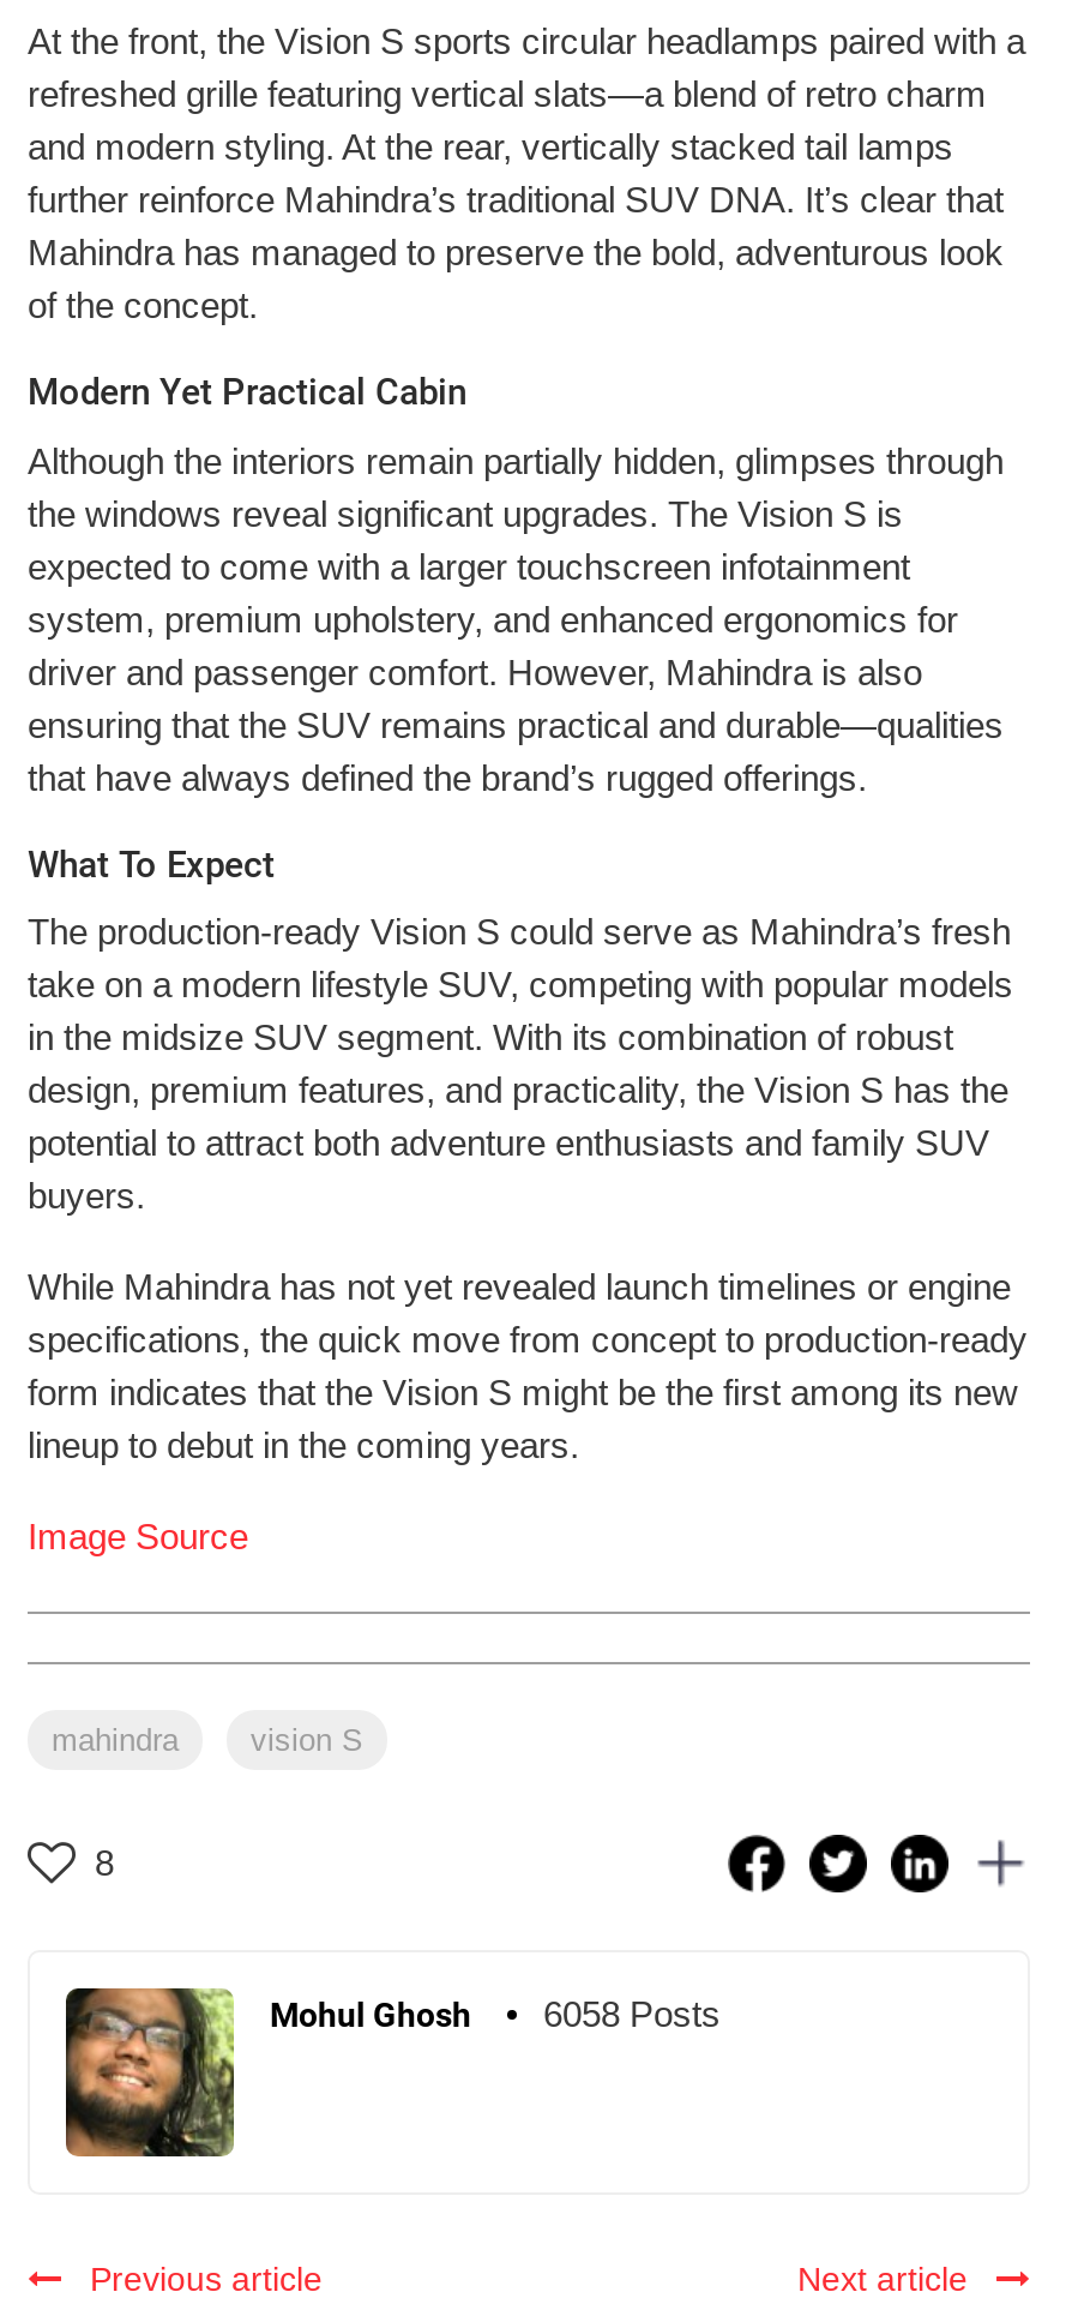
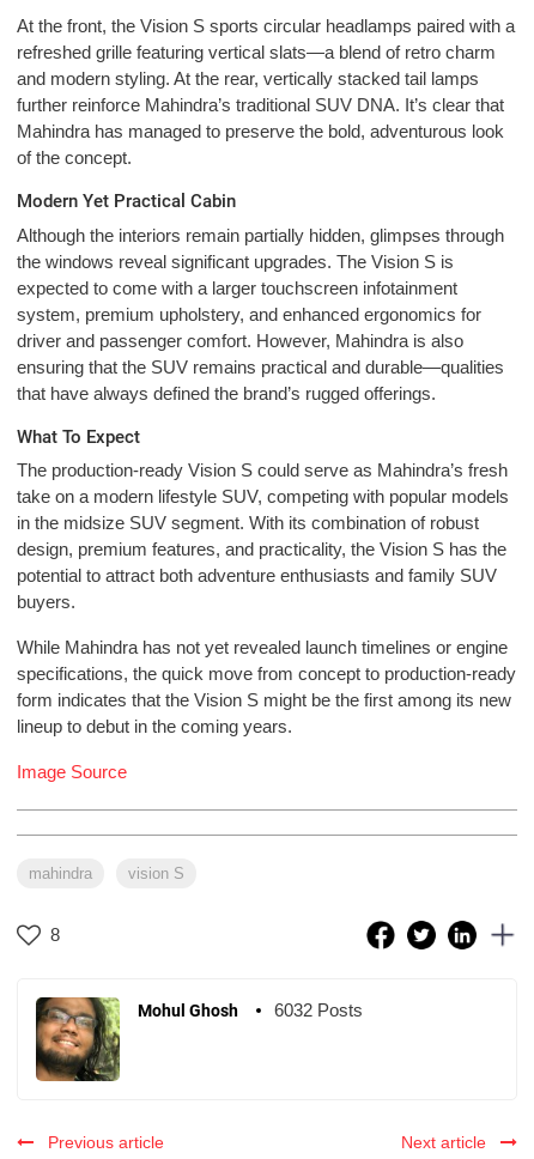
- Mohul Ghosh 6058 Posts
+ Mohul Ghosh 6032 Posts
